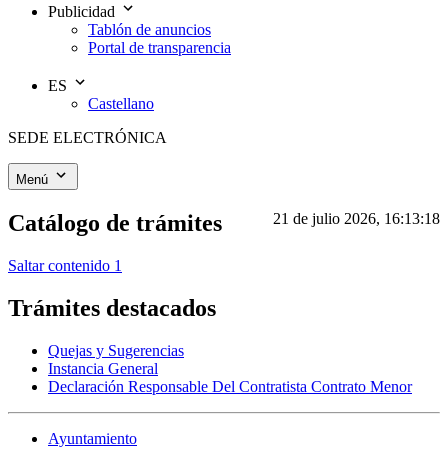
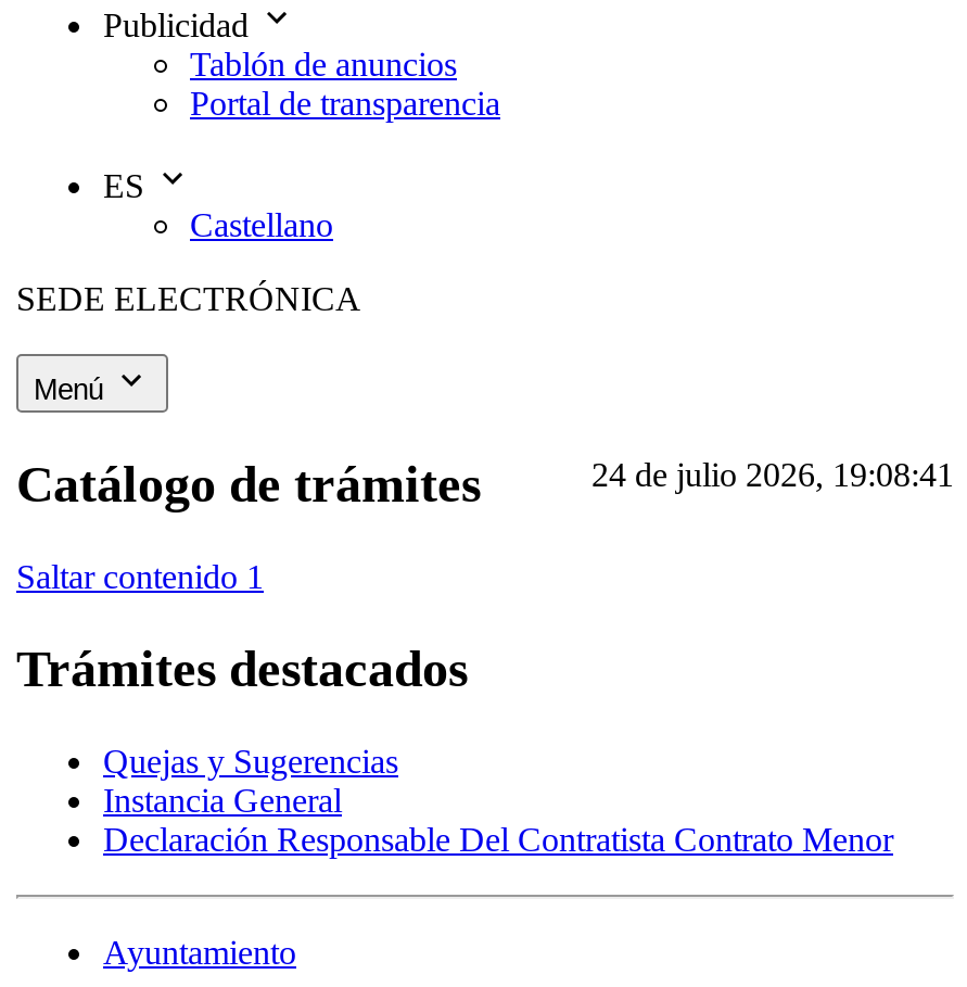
- 21 de julio 2026, 16:13:18
+ 24 de julio 2026, 19:08:41
